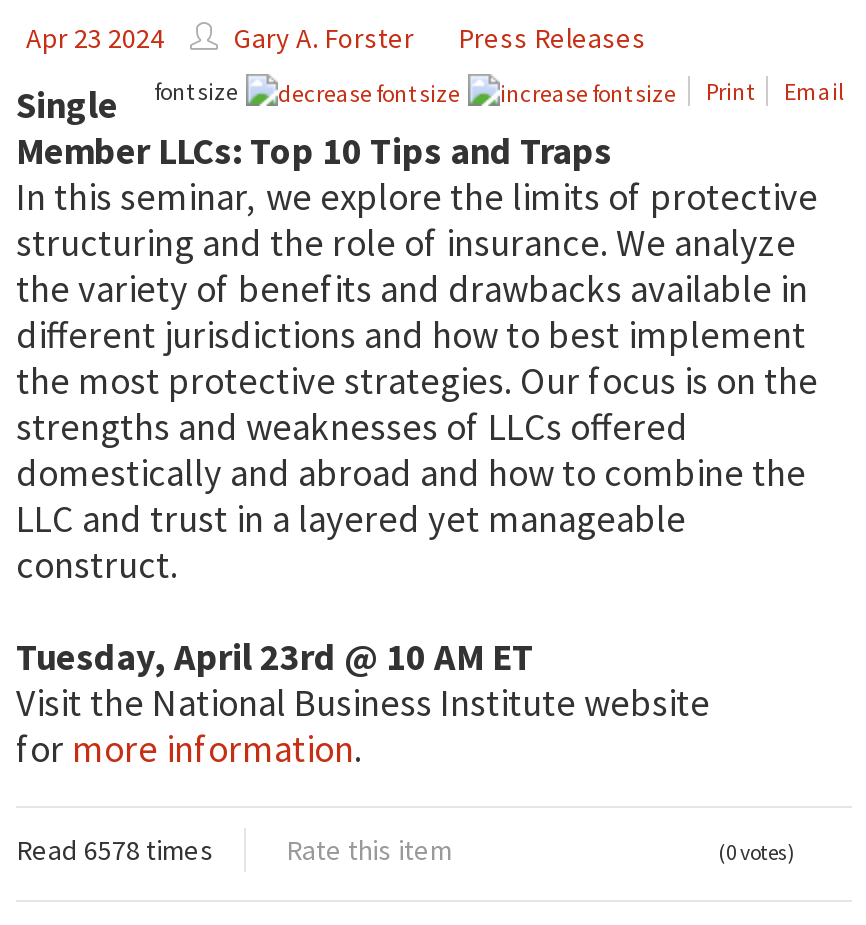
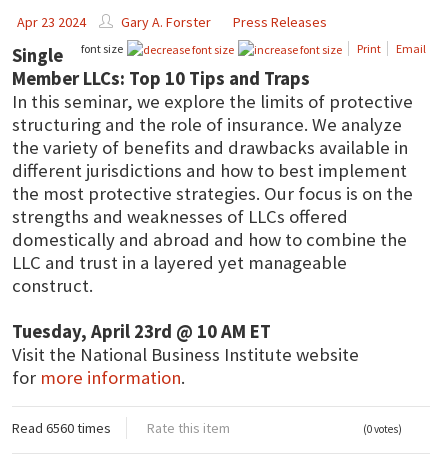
- Read 6578 times Rate this item
+ Read 6560 times Rate this item
